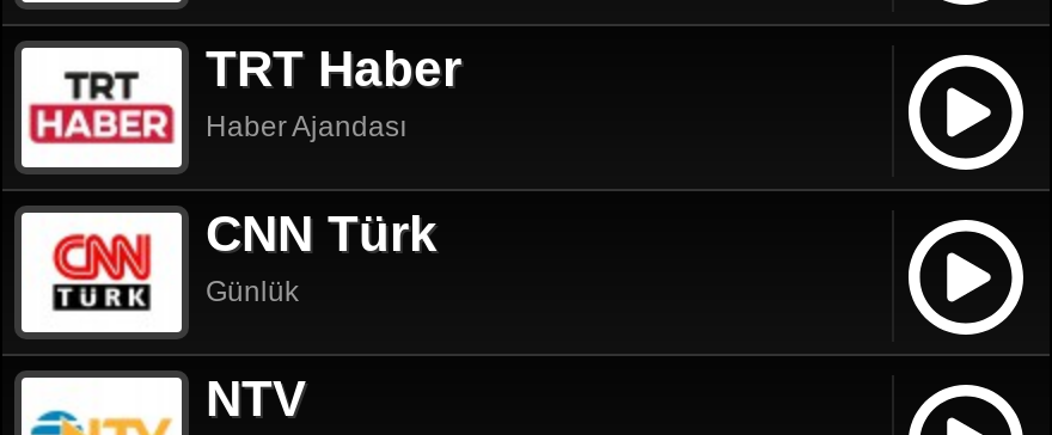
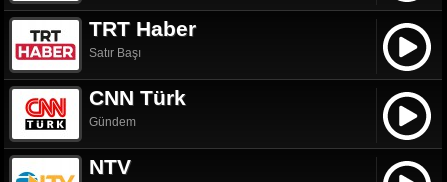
- Haber Ajandası
+ Satır Başı

- Günlük
+ Gündem
